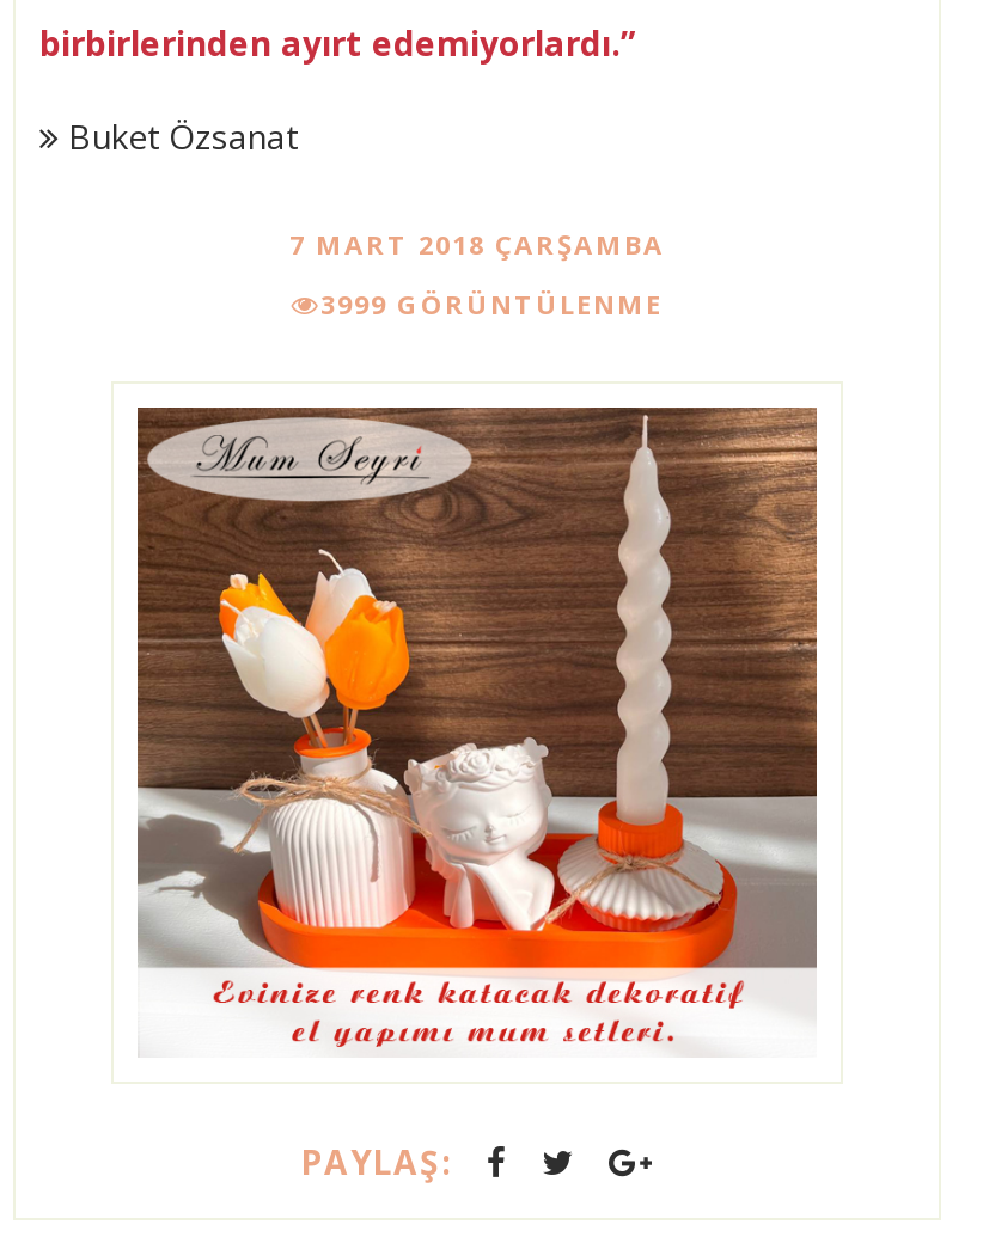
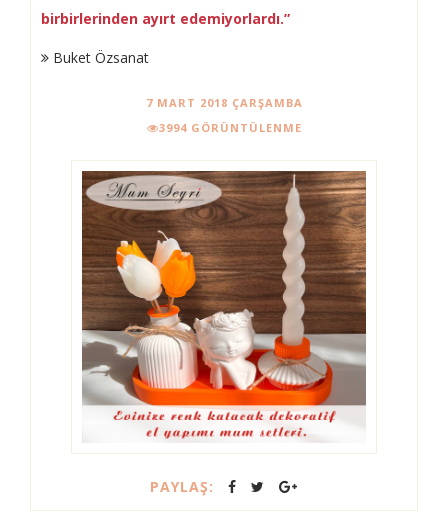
- 3999 GÖRÜNTÜLENME
+ 3994 GÖRÜNTÜLENME
